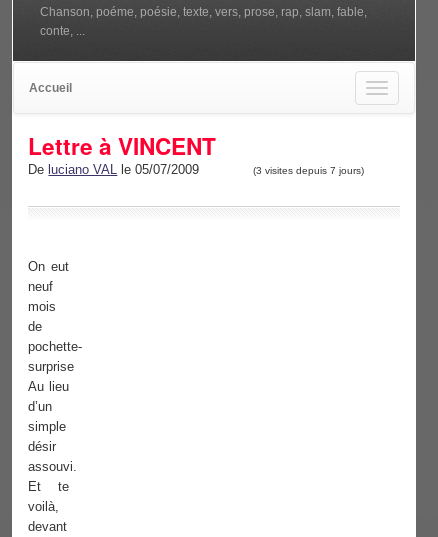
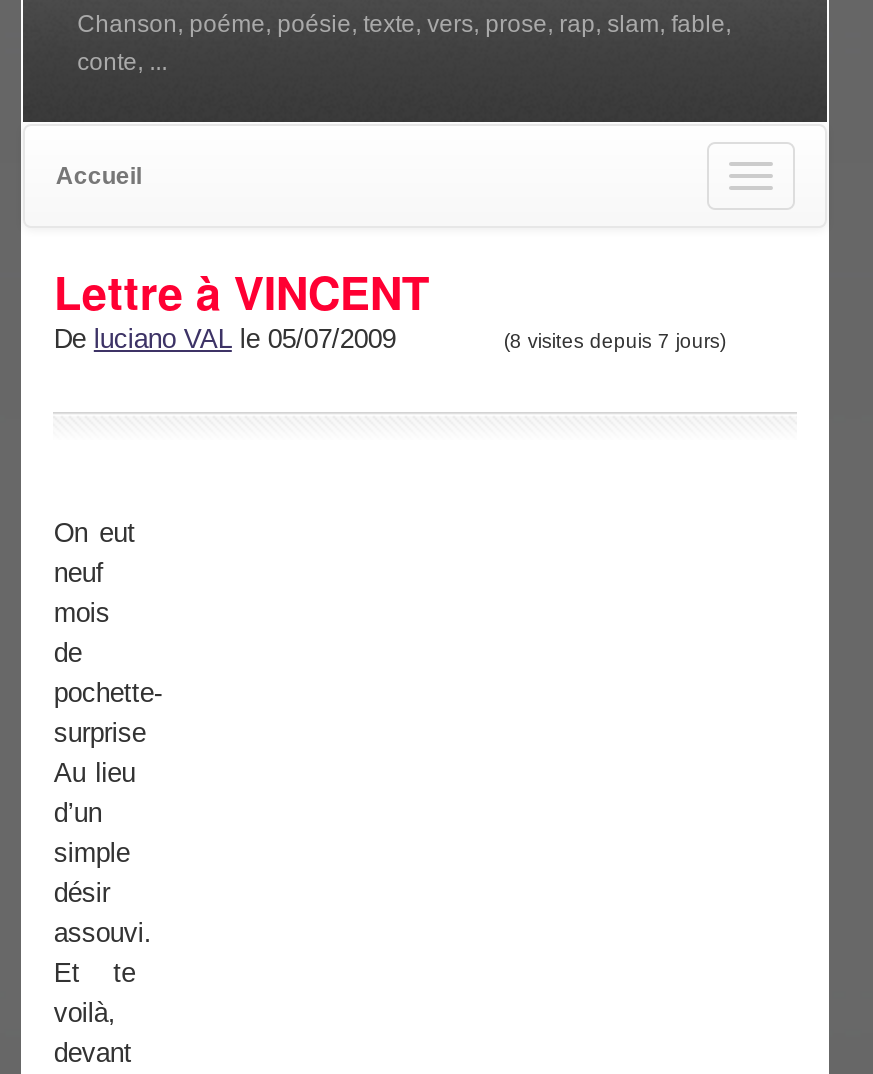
- (3 visites depuis 7 jours)
+ (8 visites depuis 7 jours)
